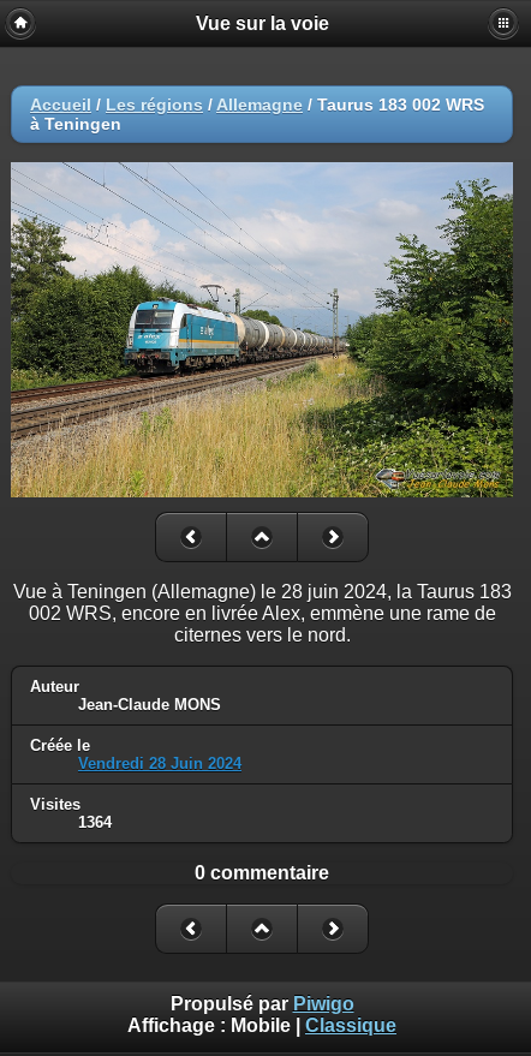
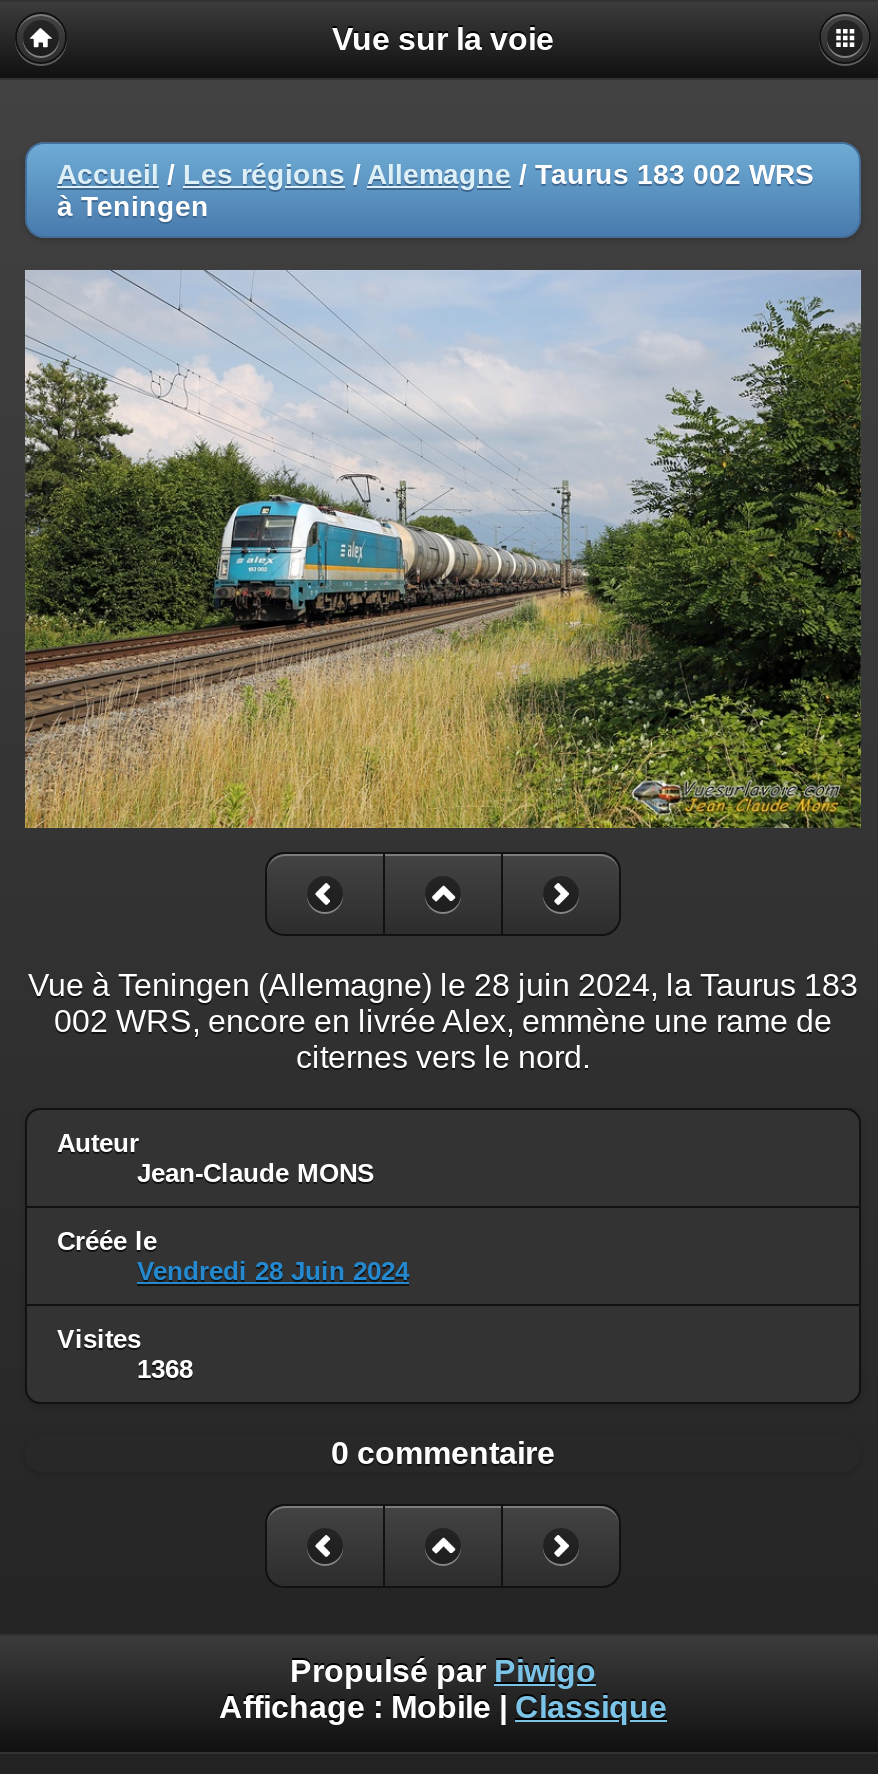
- 1364
+ 1368
